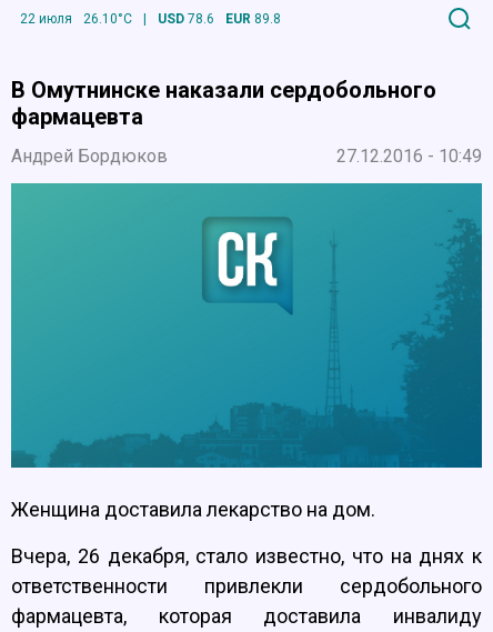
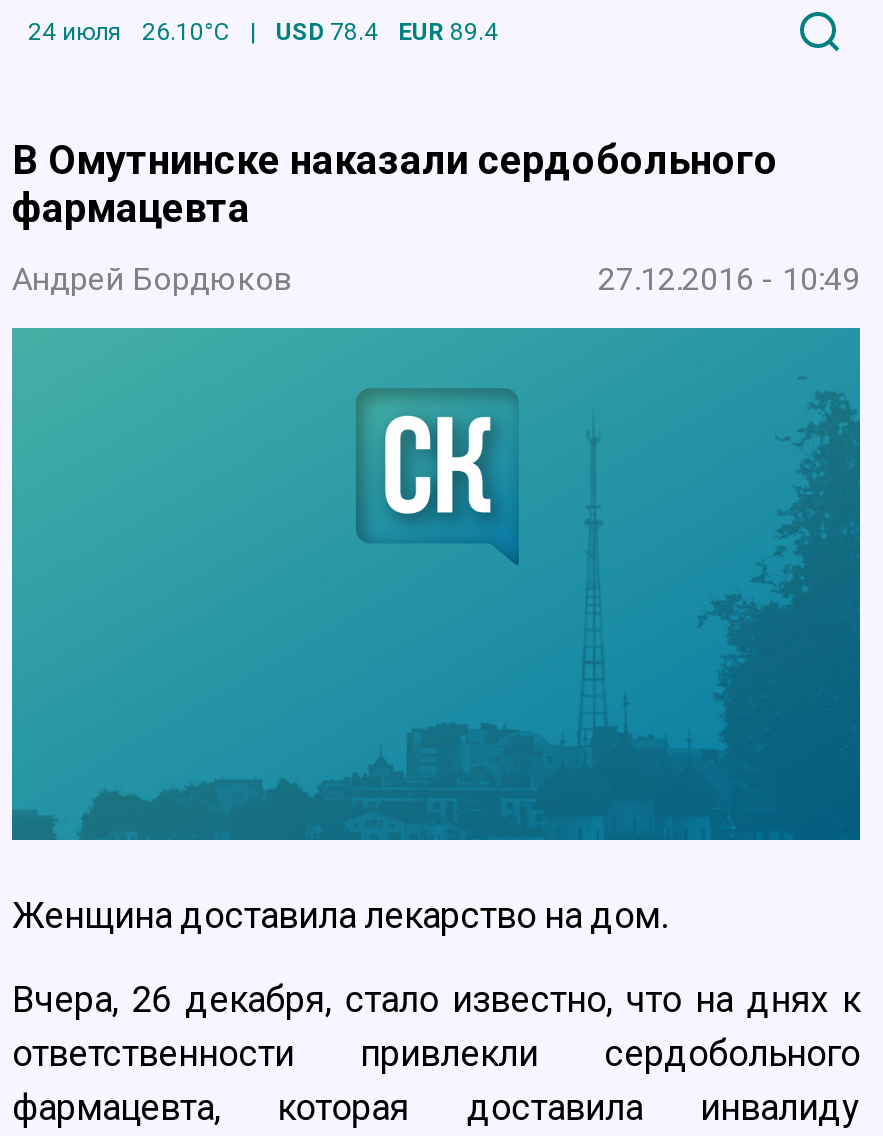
- 22 июля
+ 24 июля

- USD 78.6
+ USD 78.4

- EUR 89.8
+ EUR 89.4
